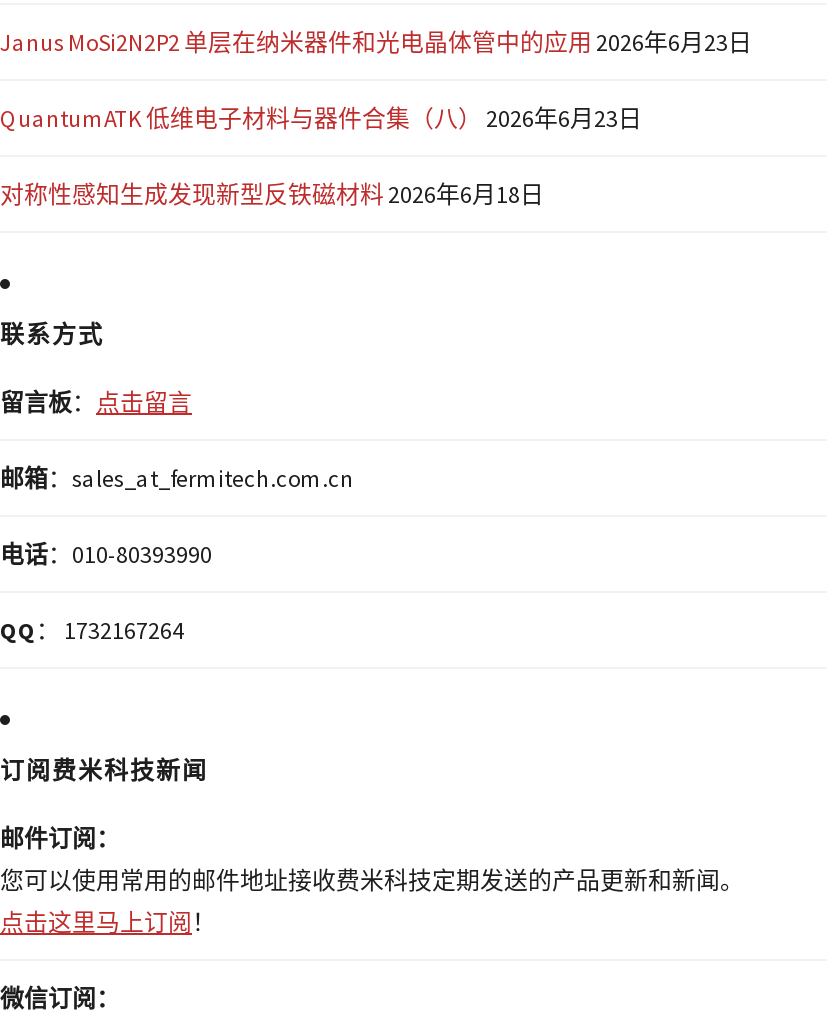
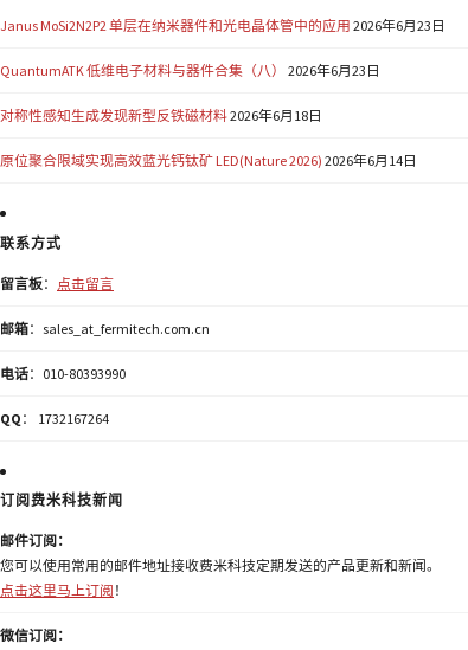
+ 原位聚合限域实现高效蓝光钙钛矿 LED(Nature 2026) 2026年6月14日
